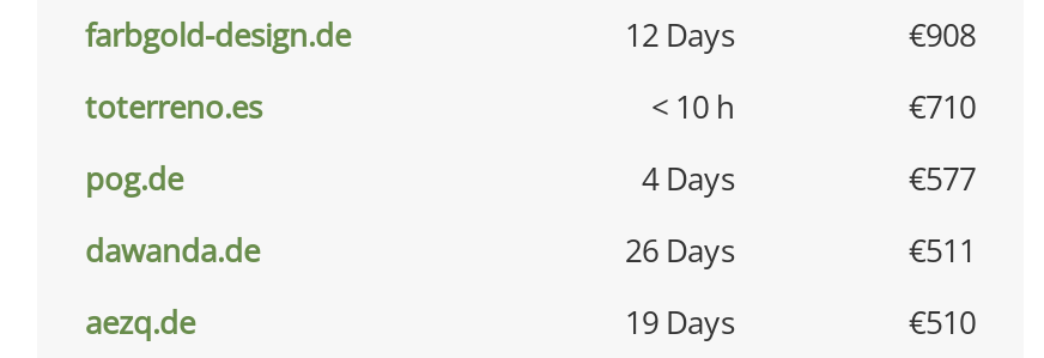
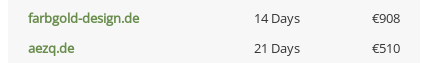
- 12 Days
+ 14 Days

- toterreno.es
- < 10 h
- €710
- pog.de
- 4 Days
- €577
- dawanda.de
- 26 Days
- €511

- 19 Days
+ 21 Days
